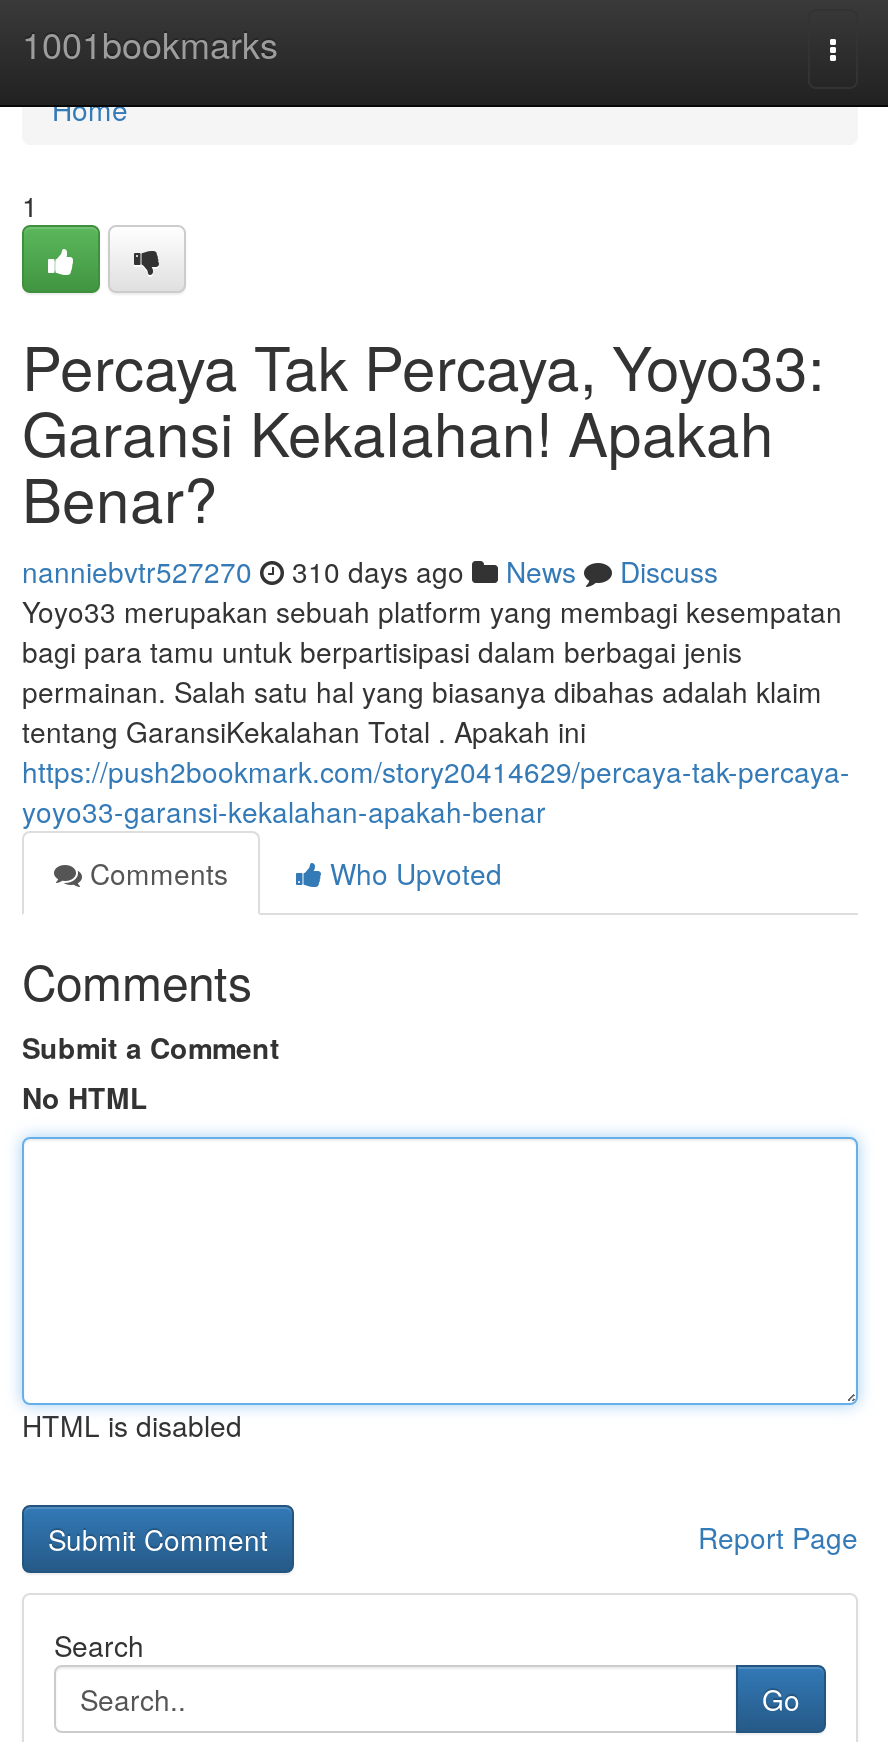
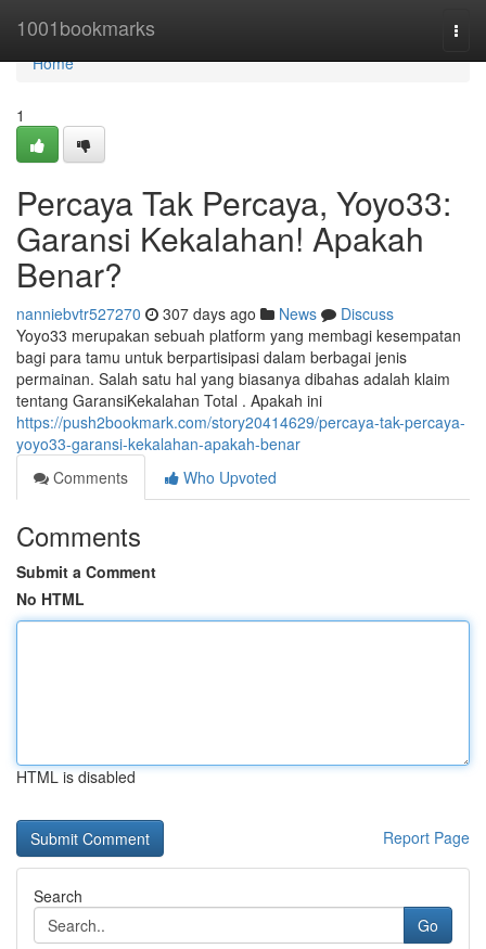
- nanniebvtr527270 310 days ago News Discuss
+ nanniebvtr527270 307 days ago News Discuss
